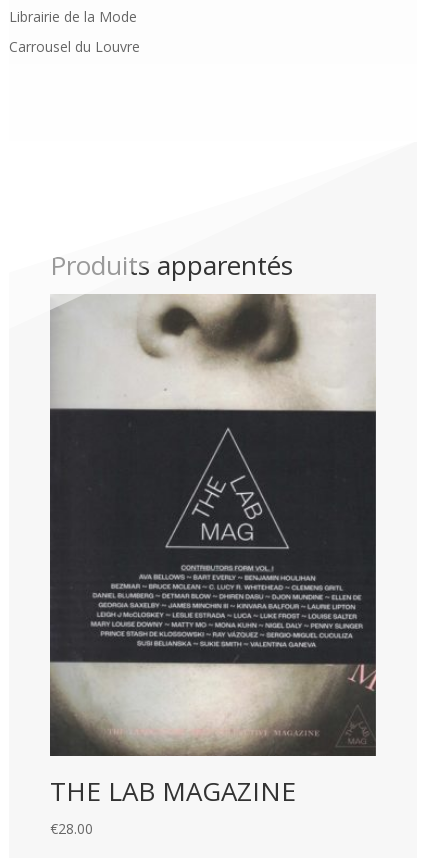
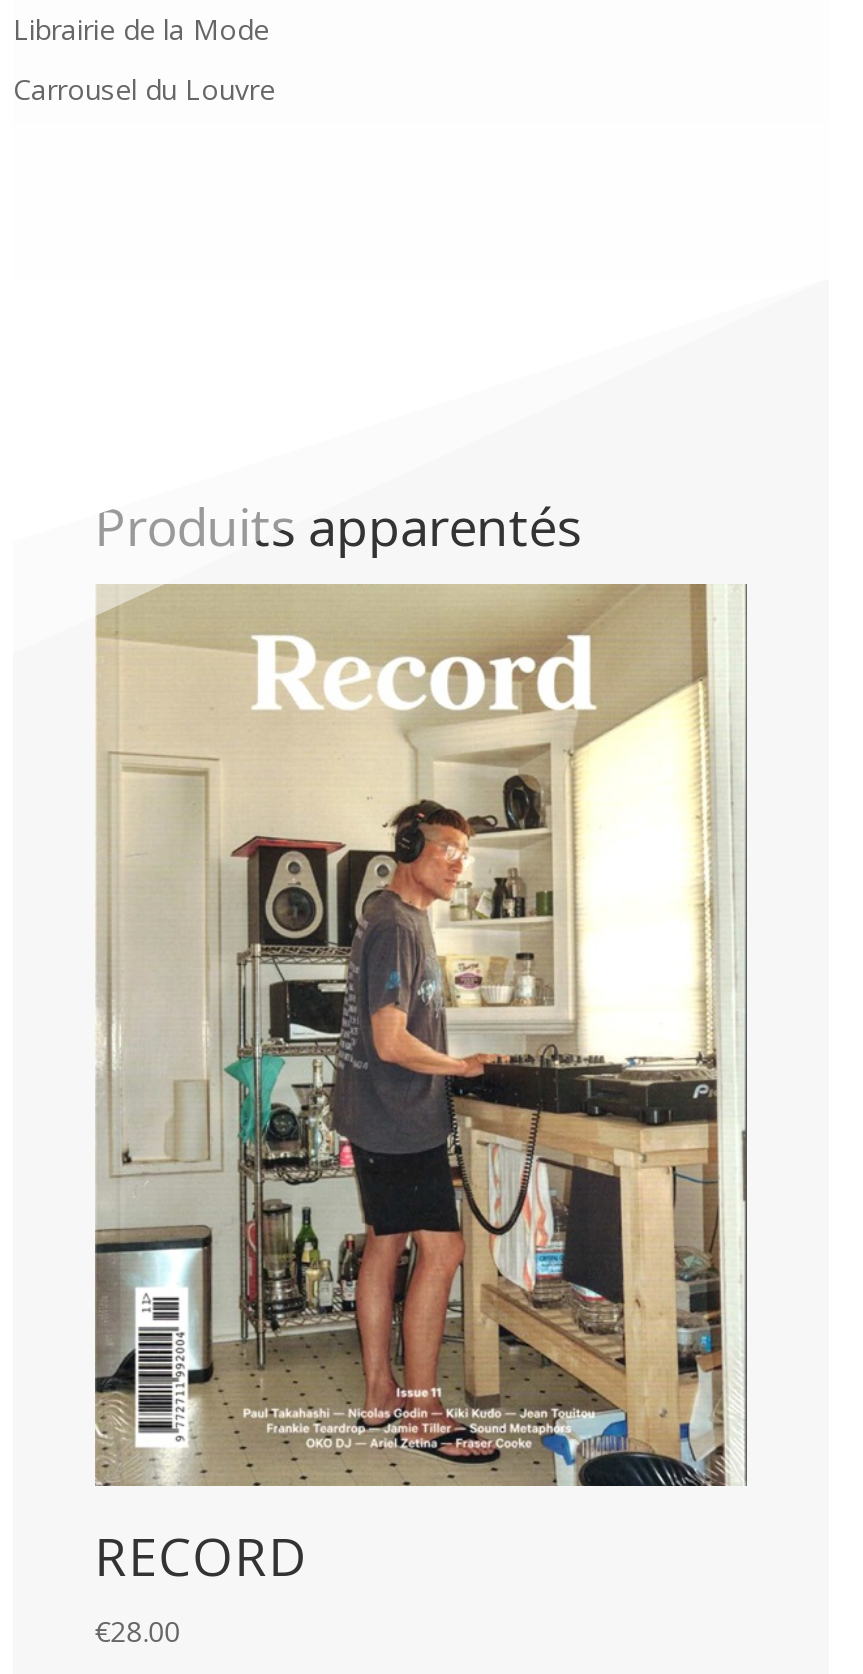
- [image]
- THE LAB MAGAZINE
+ [image]
+ RECORD
